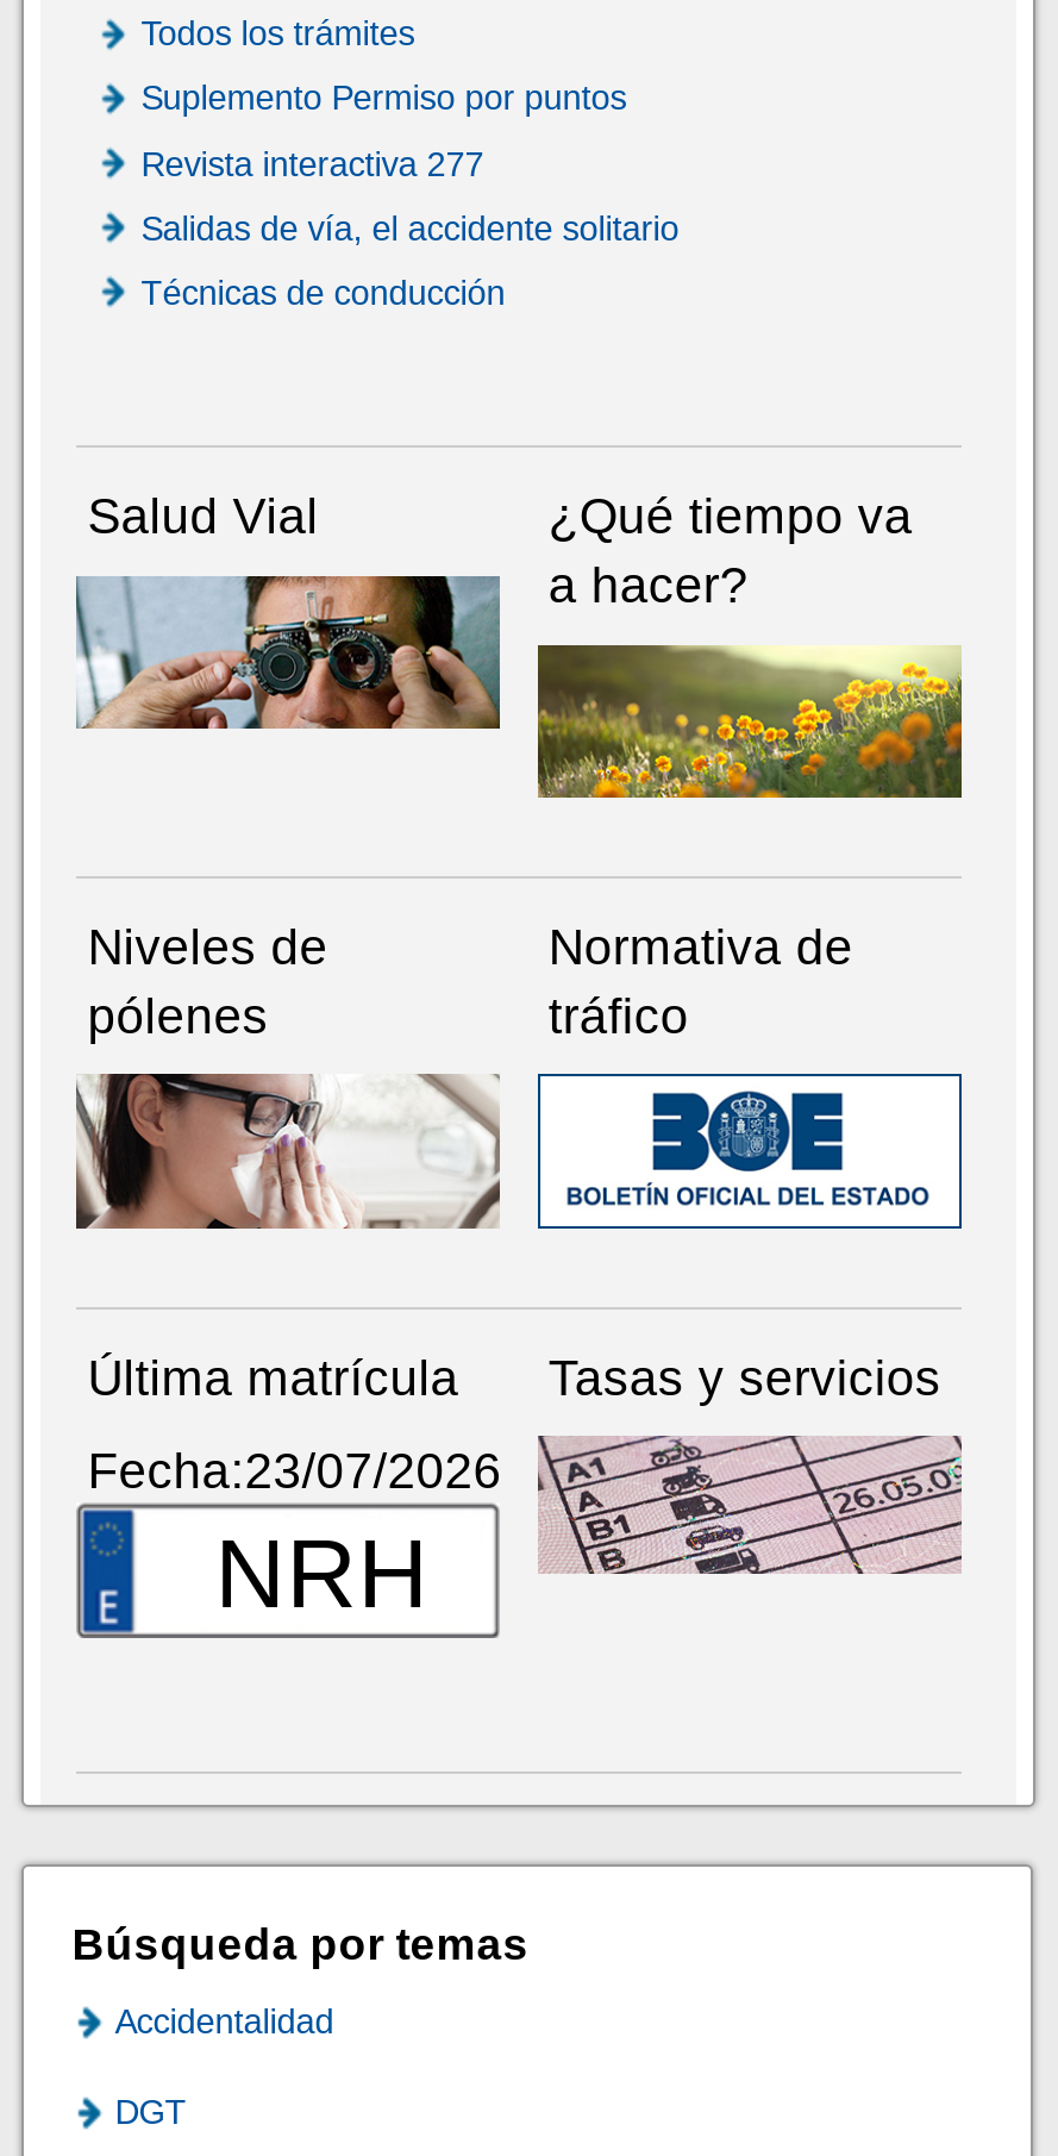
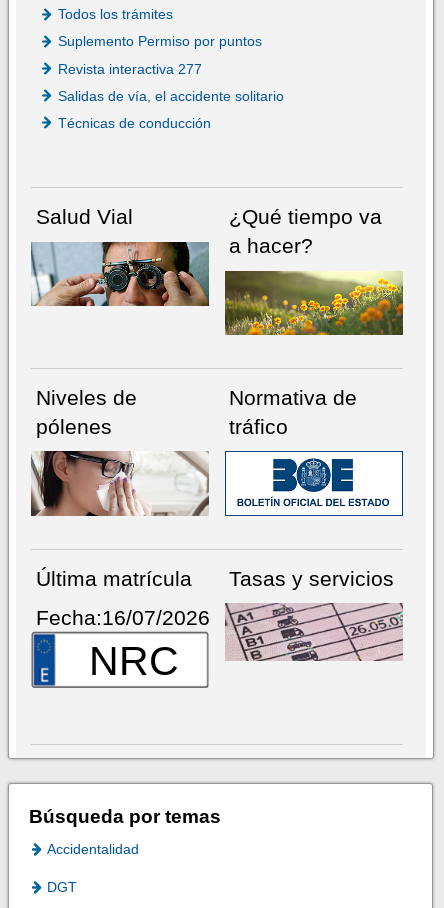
- Fecha:23/07/2026
- NRH
+ Fecha:16/07/2026
+ NRC
